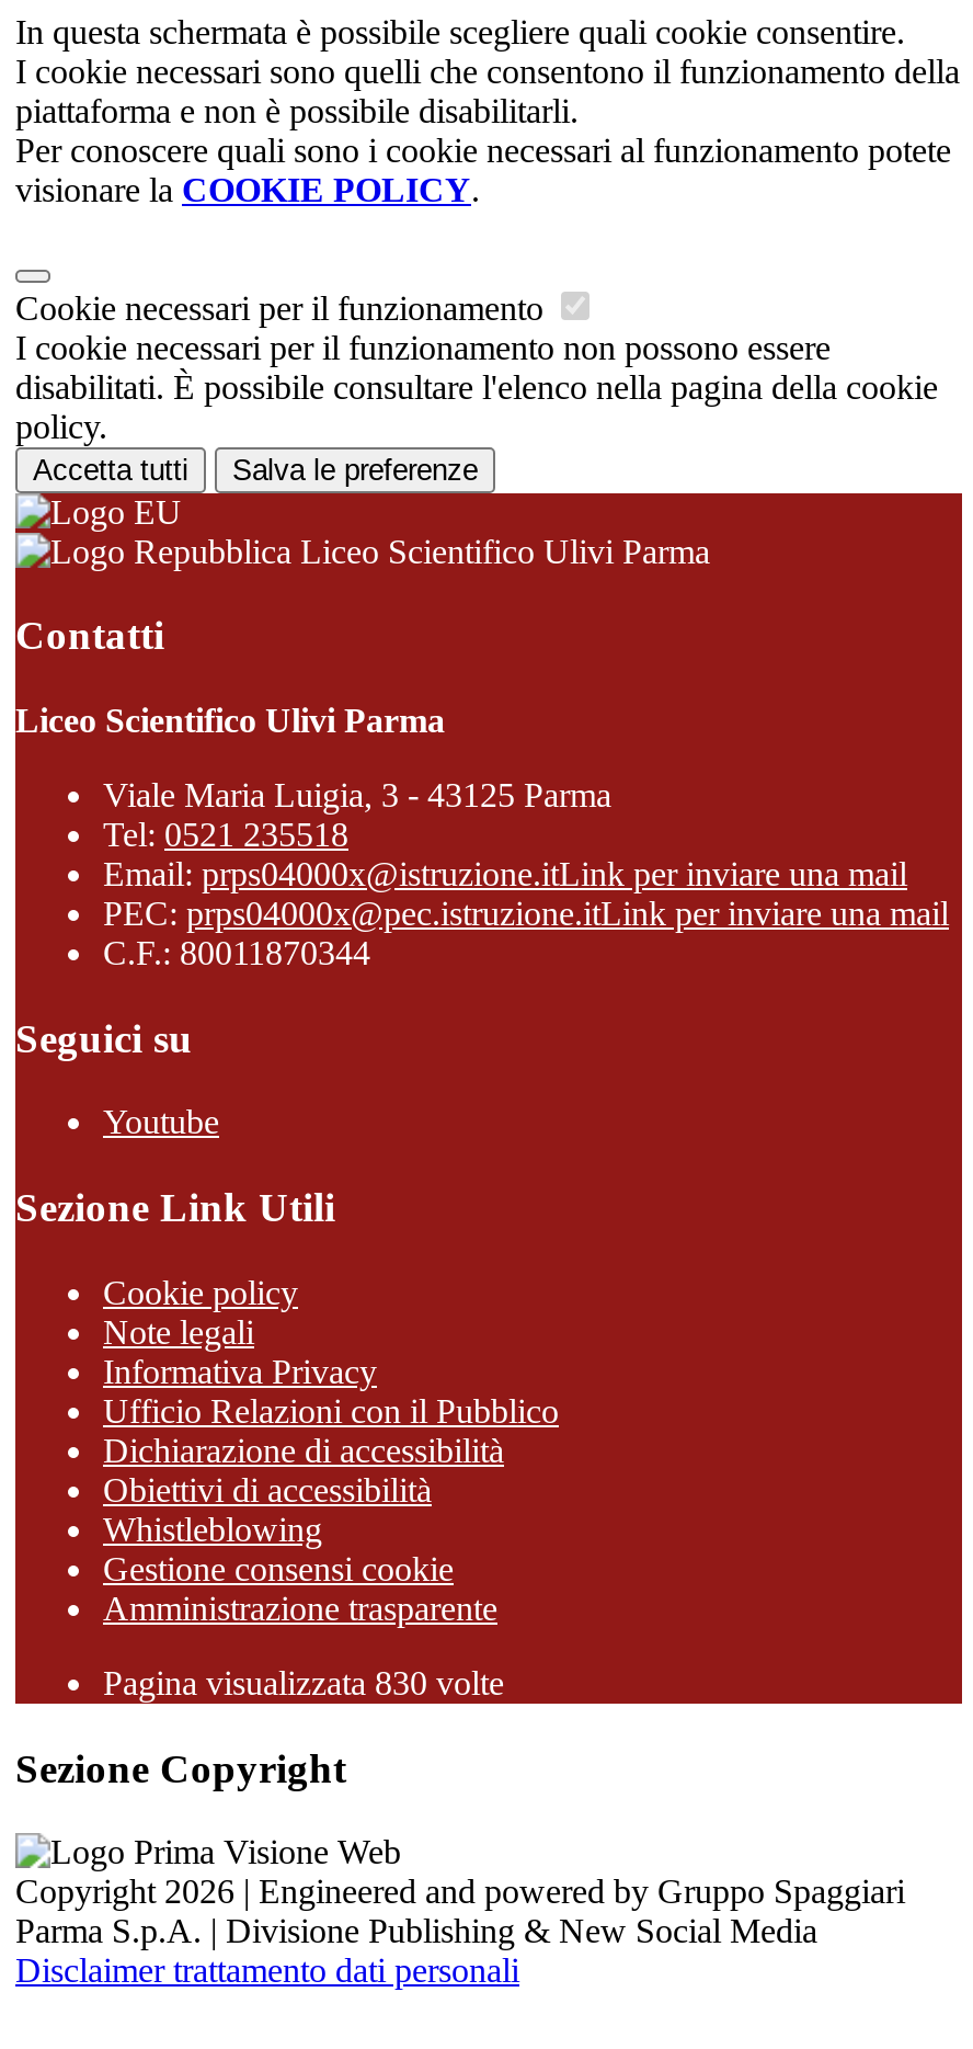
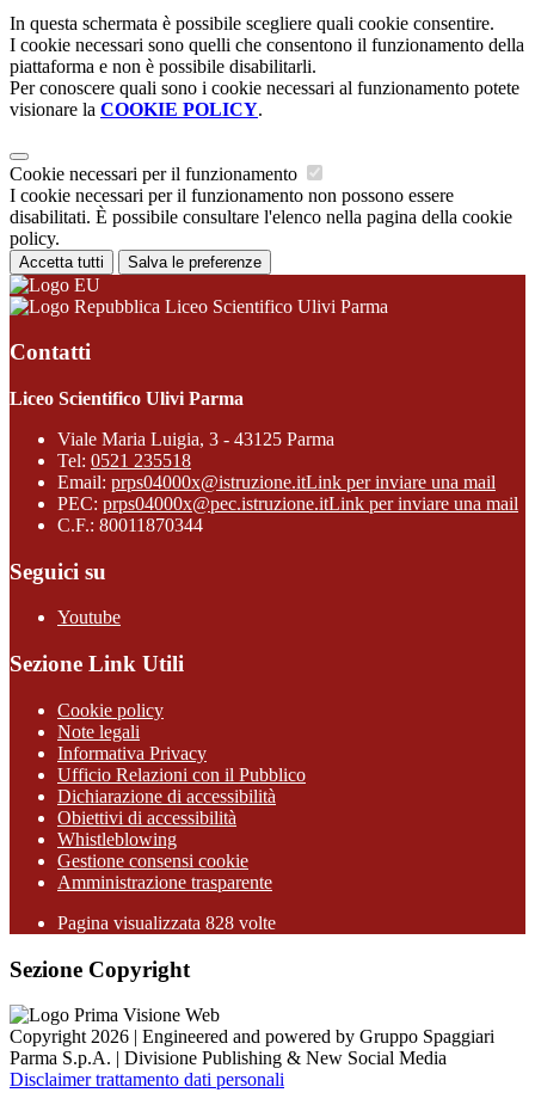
- Pagina visualizzata 830 volte
+ Pagina visualizzata 828 volte
